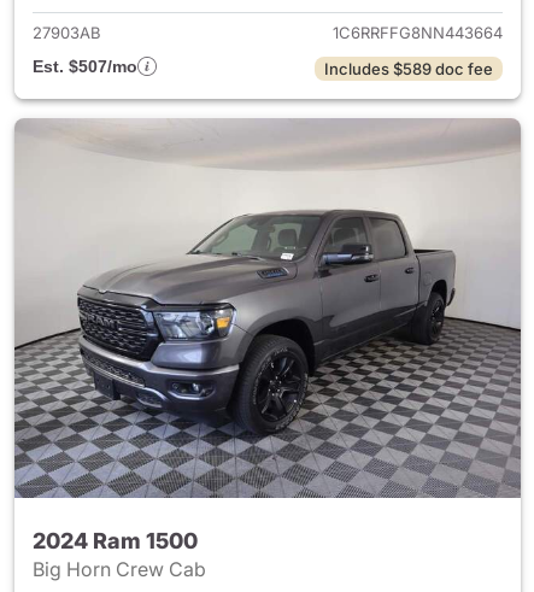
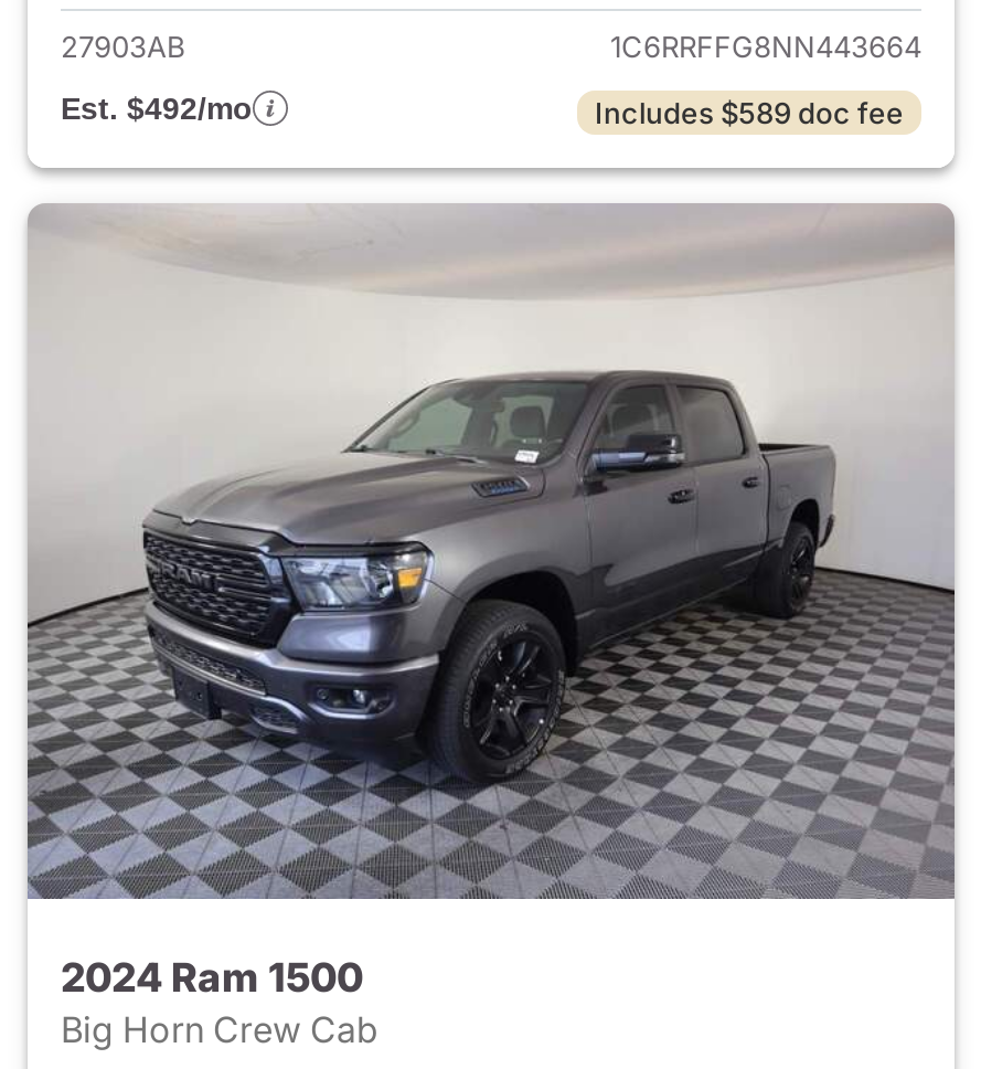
- Est. $507/mo
+ Est. $492/mo
